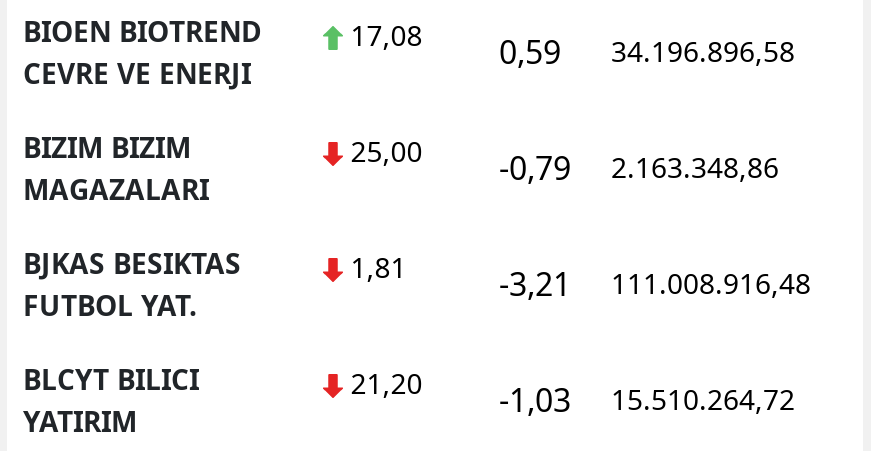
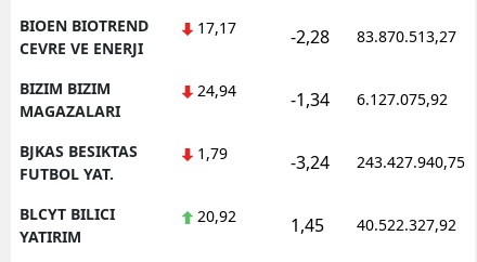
- 17,08
+ 17,17

- 0,59
+ -2,28

- 34.196.896,58
+ 83.870.513,27

- 25,00
+ 24,94

- -0,79
+ -1,34

- 2.163.348,86
+ 6.127.075,92

- 1,81
+ 1,79

- -3,21
+ -3,24

- 111.008.916,48
+ 243.427.940,75

- 21,20
+ 20,92

- -1,03
+ 1,45

- 15.510.264,72
+ 40.522.327,92
